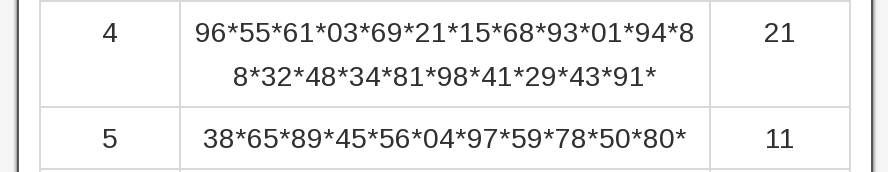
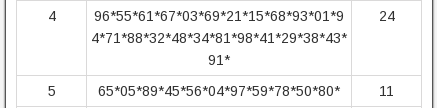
- 96*55*61*03*69*21*15*68*93*01*94*8
- 8*32*48*34*81*98*41*29*43*91*
+ 96*55*61*67*03*69*21*15*68*93*01*9
+ 4*71*88*32*48*34*81*98*41*29*38*43*
+ 91*

- 21
+ 24

- 38*65*89*45*56*04*97*59*78*50*80*
+ 65*05*89*45*56*04*97*59*78*50*80*
